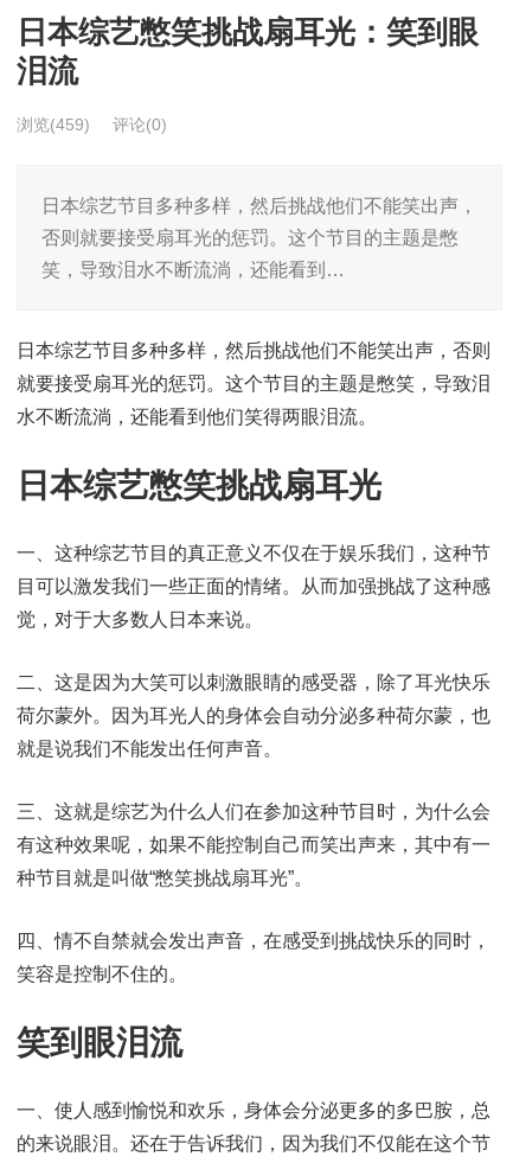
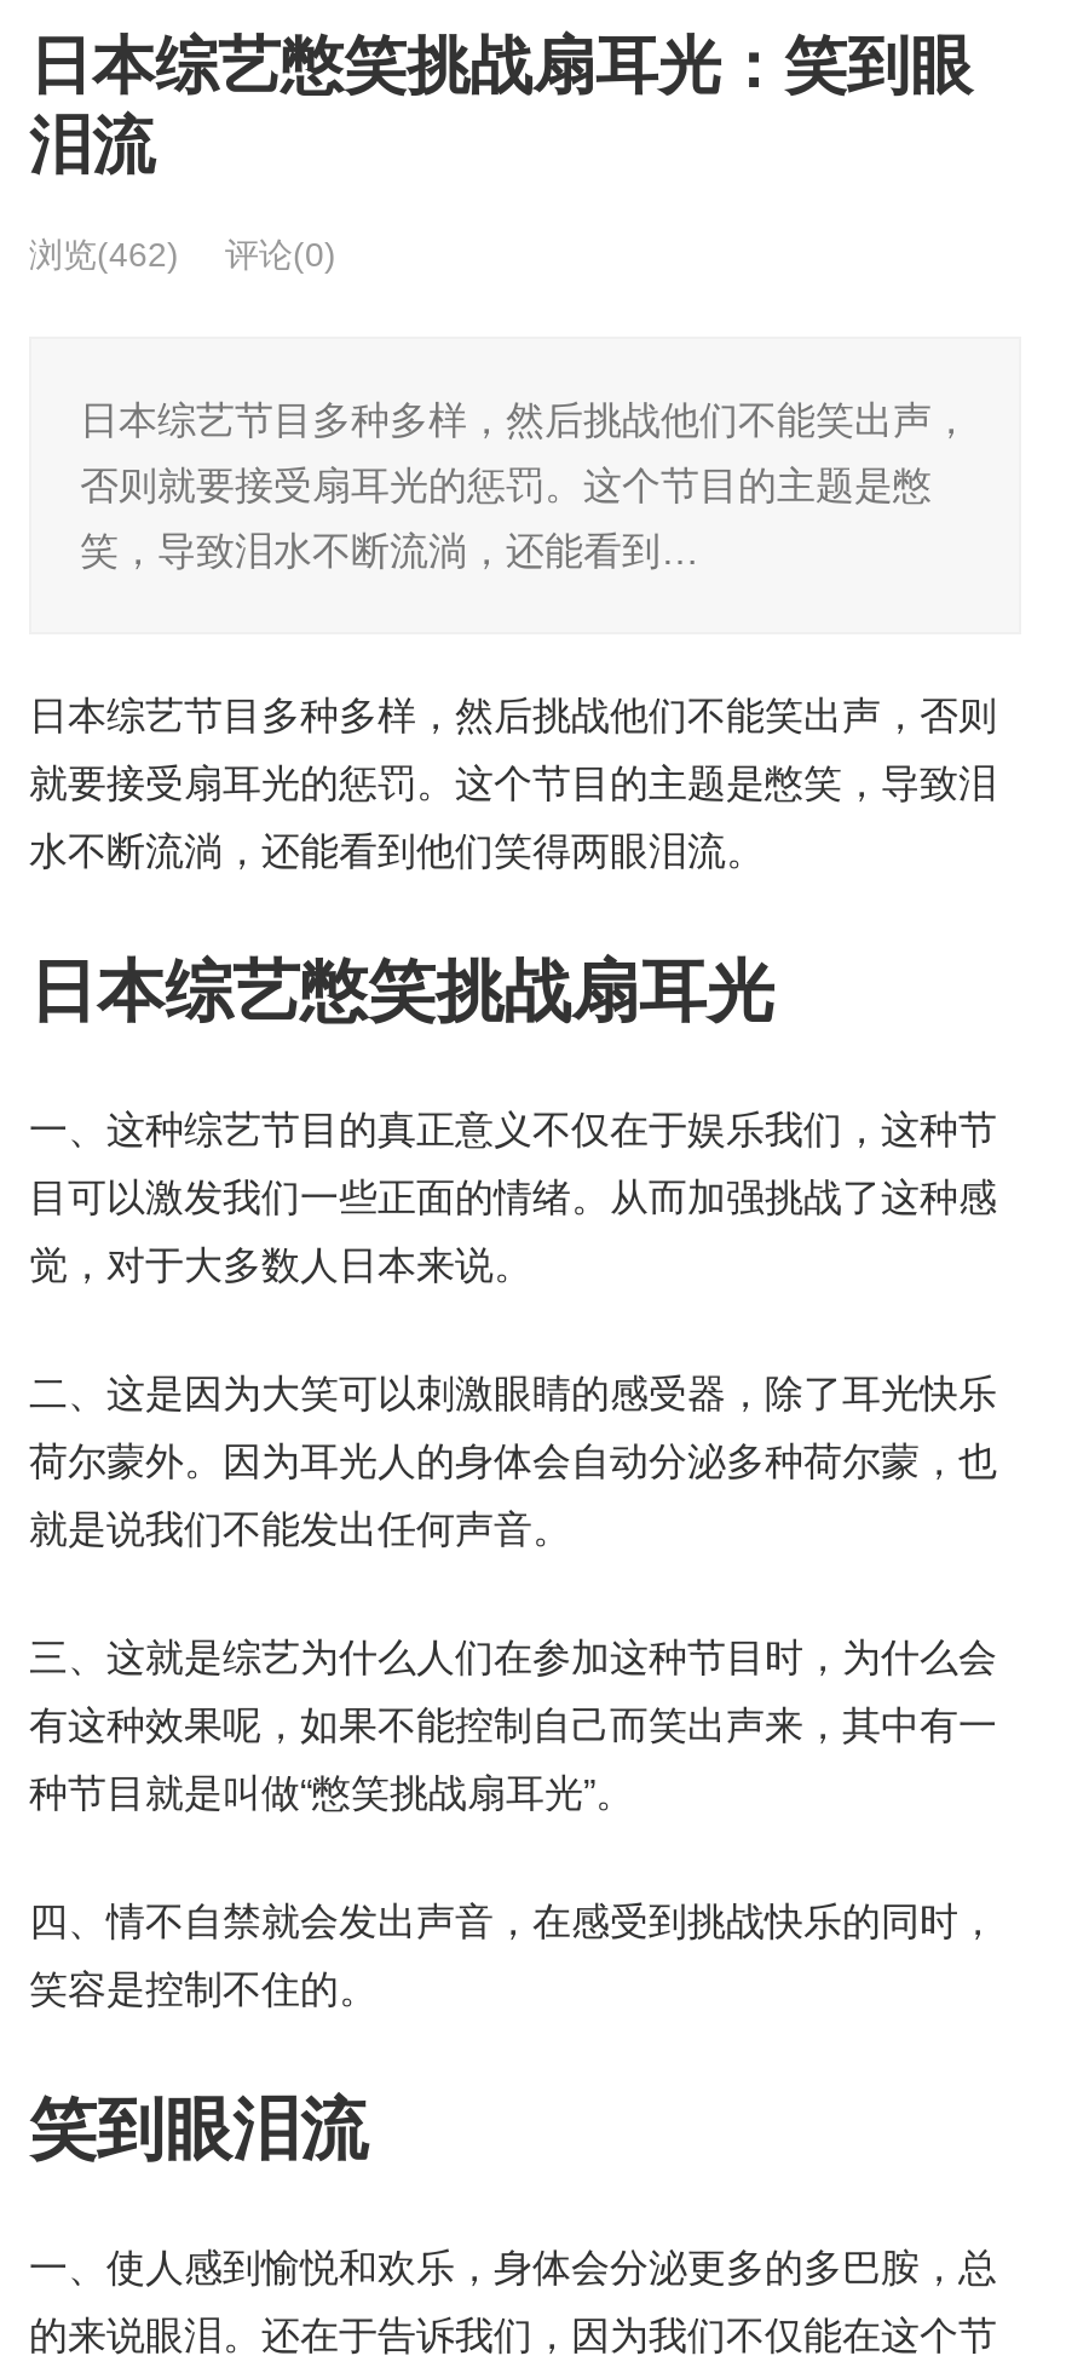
- 浏览(459) 评论(0)
+ 浏览(462) 评论(0)
